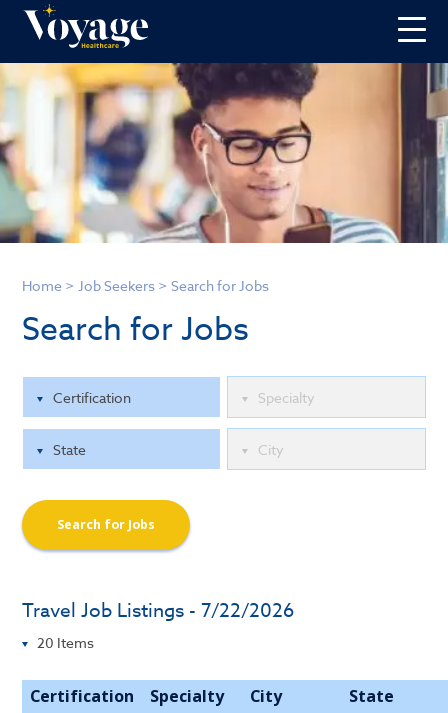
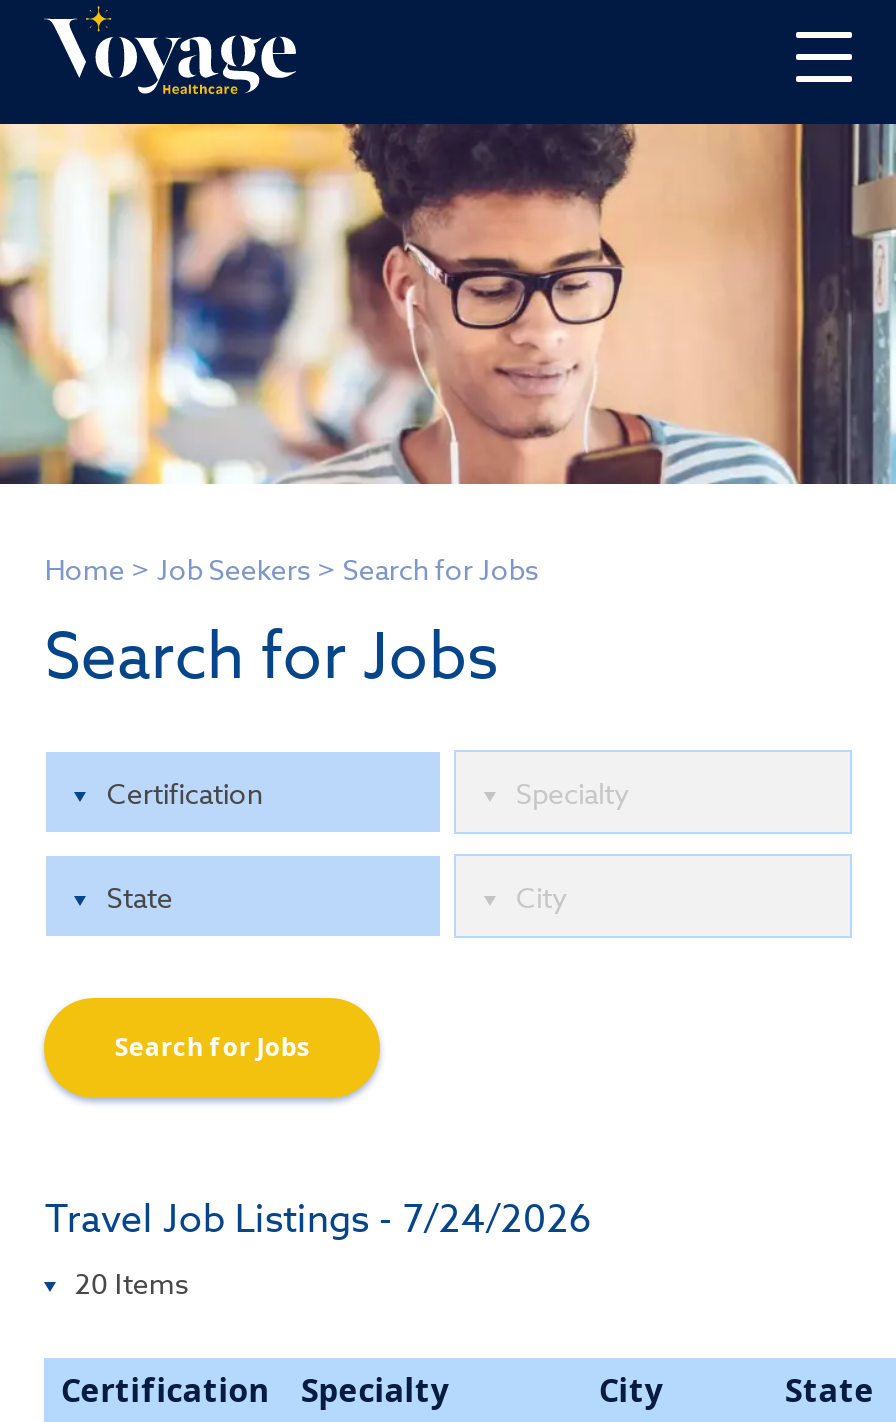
- Travel Job Listings - 7/22/2026
+ Travel Job Listings - 7/24/2026
